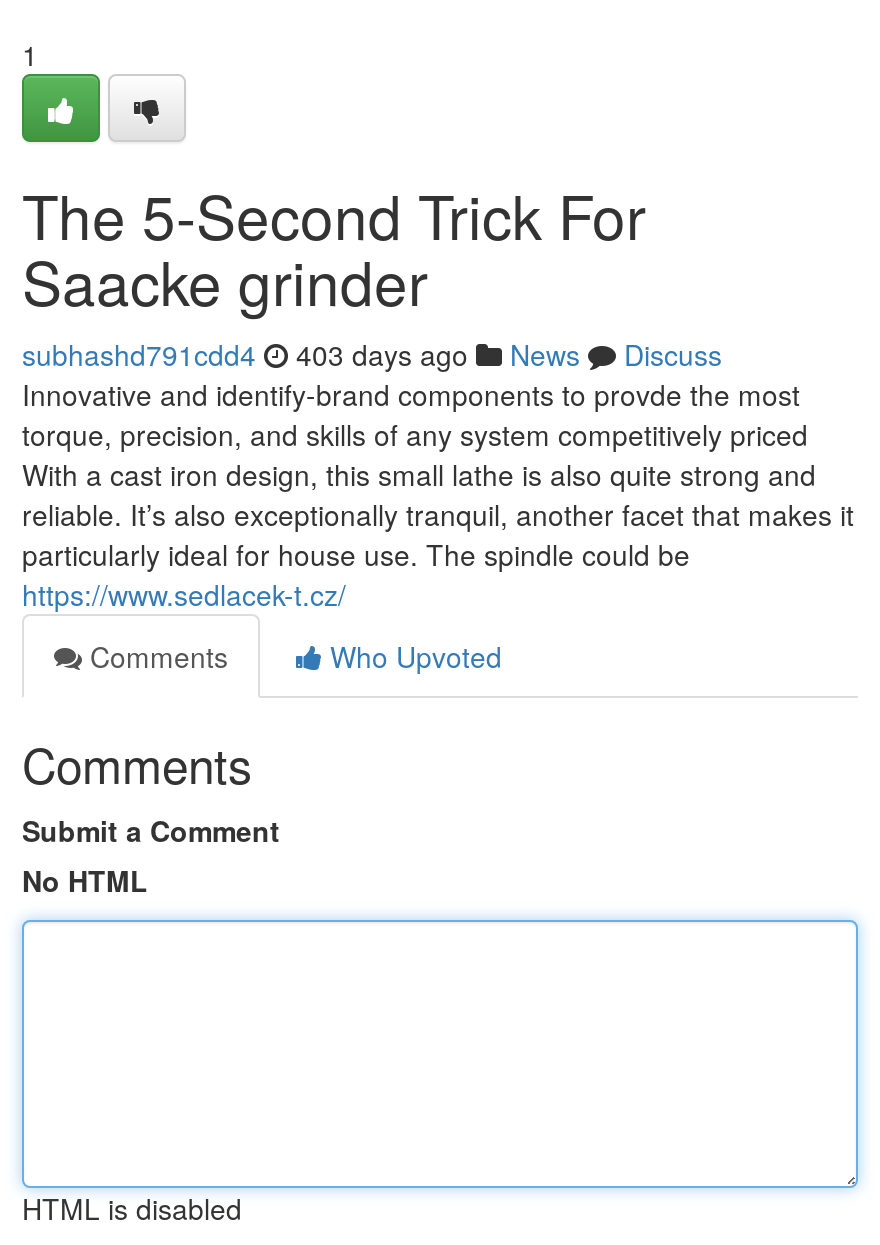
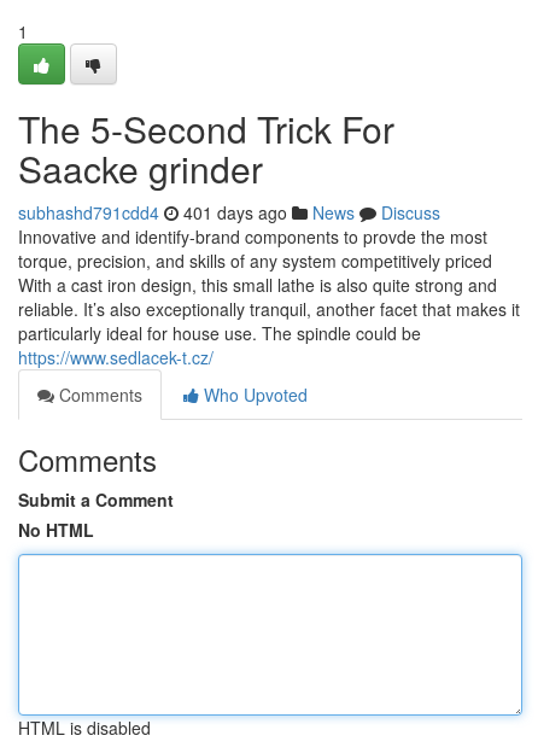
- subhashd791cdd4 403 days ago News Discuss
+ subhashd791cdd4 401 days ago News Discuss
